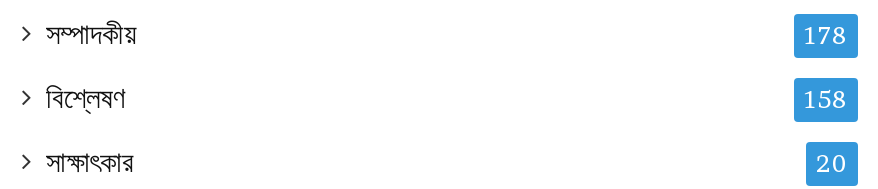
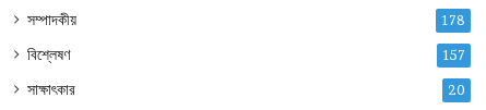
- 158
+ 157
